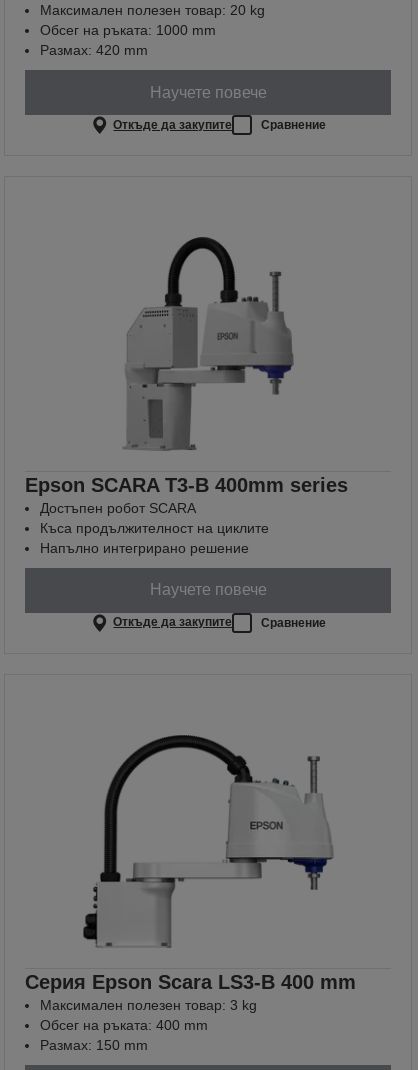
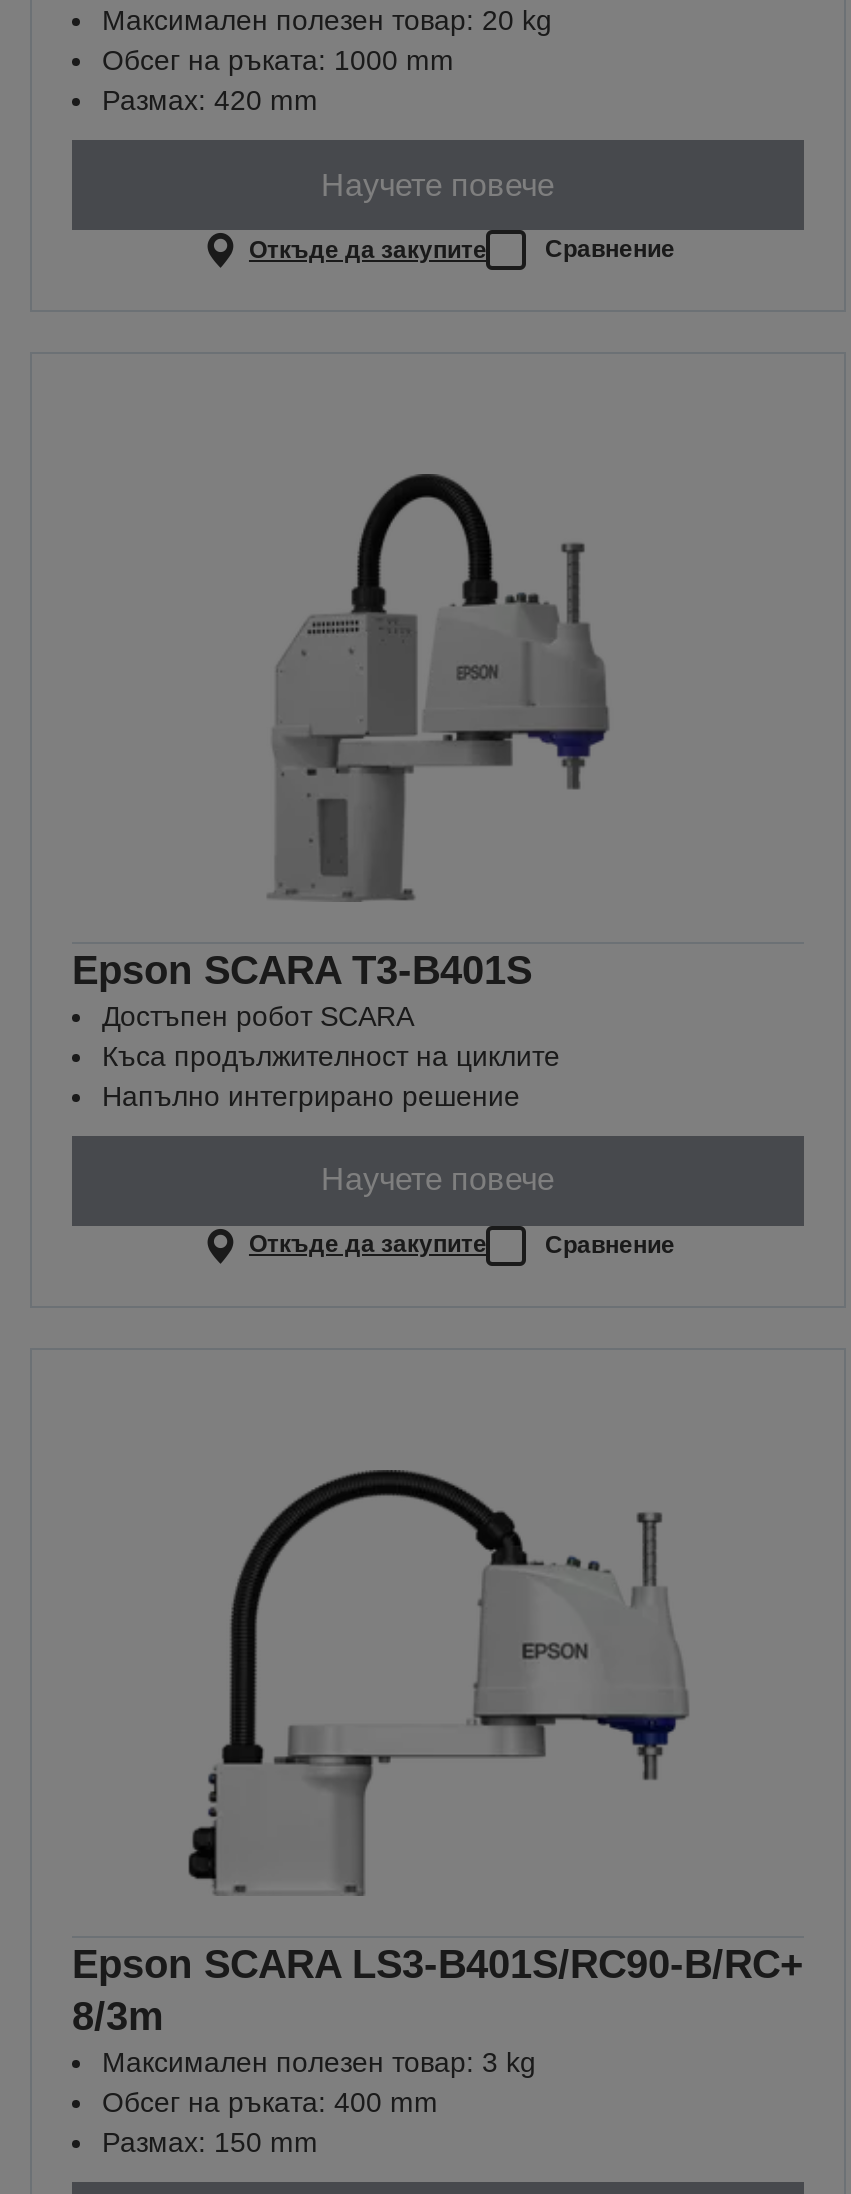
- Epson SCARA T3-B 400mm series
+ Epson SCARA T3-B401S

- Серия Epson Scara LS3-B 400 mm
+ Epson SCARA LS3-B401S/RC90-B/RC+
+ 8/3m
